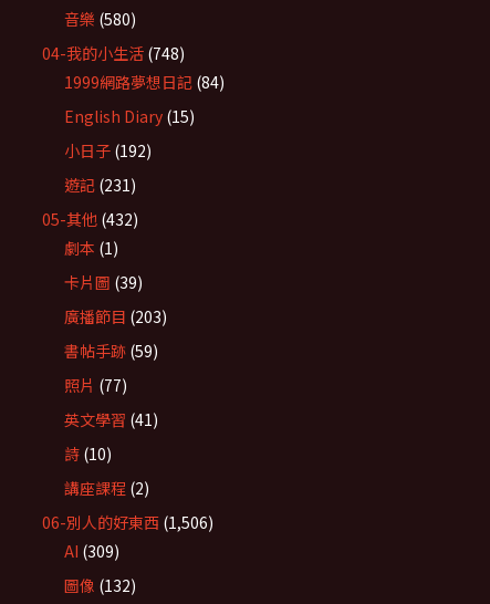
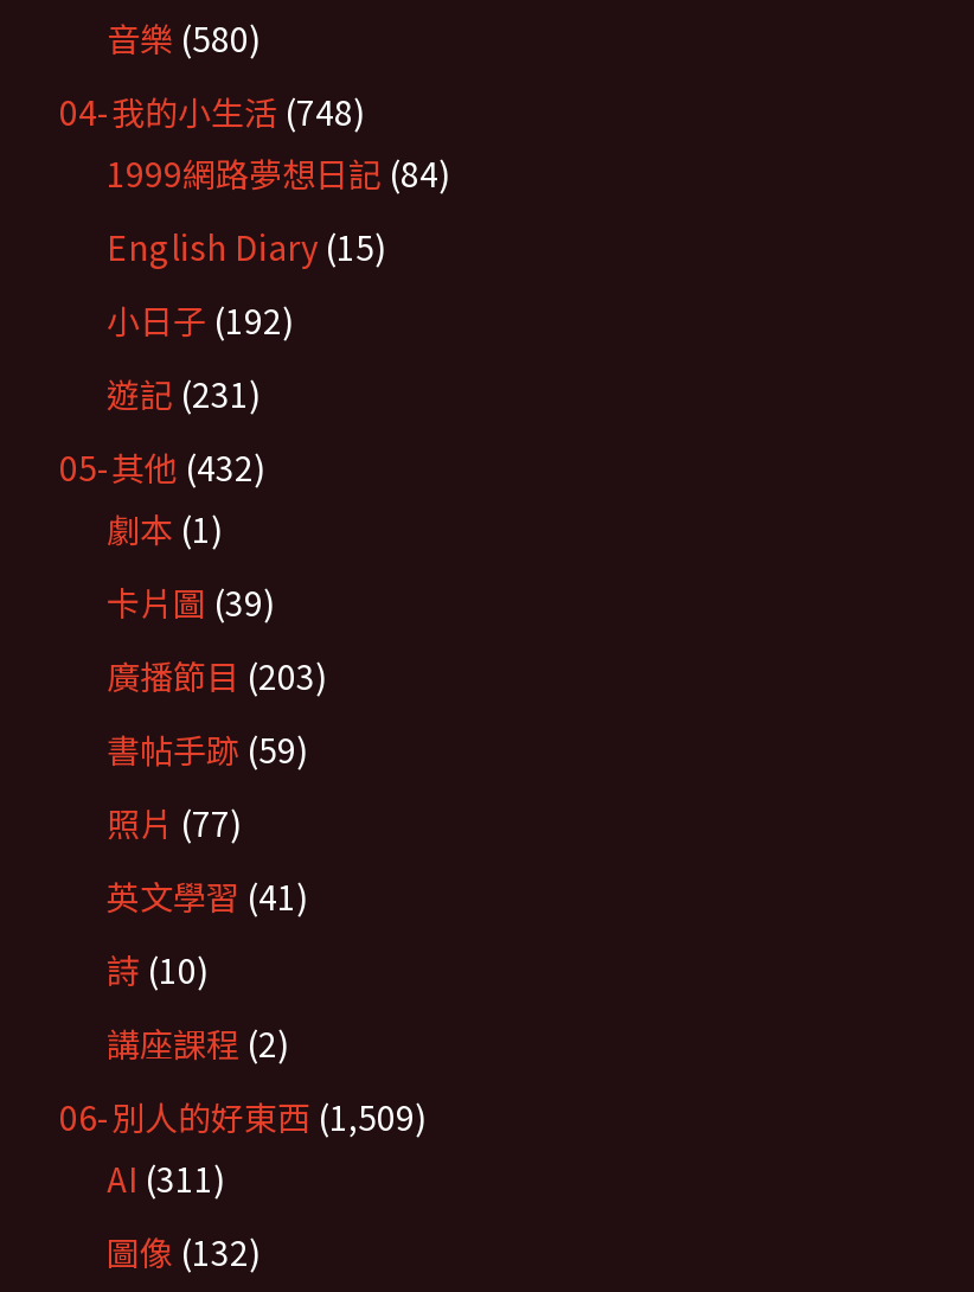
- 06-別人的好東西(1,506)
+ 06-別人的好東西(1,509)

- AI (309)
+ AI (311)
